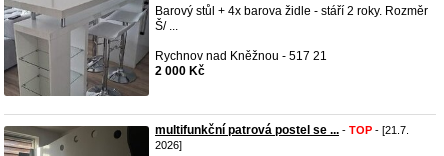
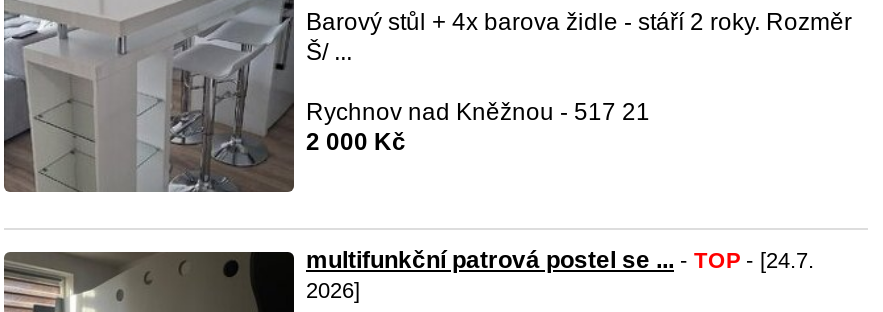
- multifunkční patrová postel se ... - TOP - [21.7.
+ multifunkční patrová postel se ... - TOP - [24.7.
